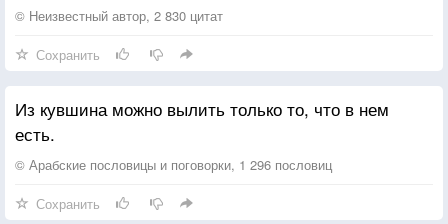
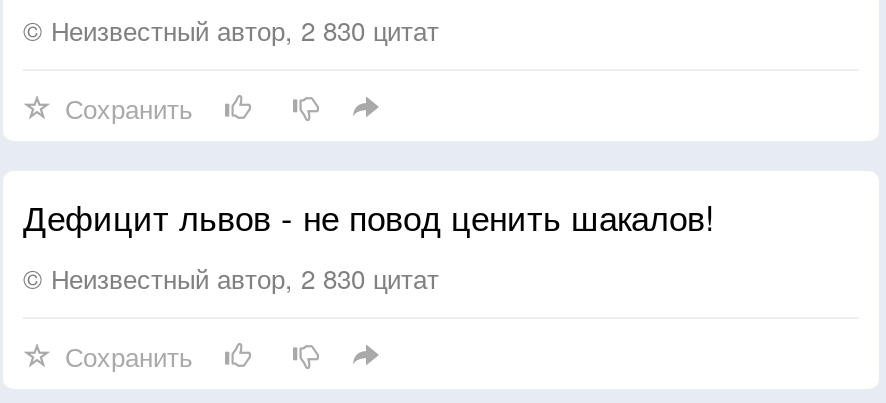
- Из кувшина можно вылить только то, что в нем
- есть.
- © Арабские пословицы и поговорки, 1 296 пословиц
+ Дефицит львов - не повод ценить шакалов!
+ © Неизвестный автор, 2 830 цитат
